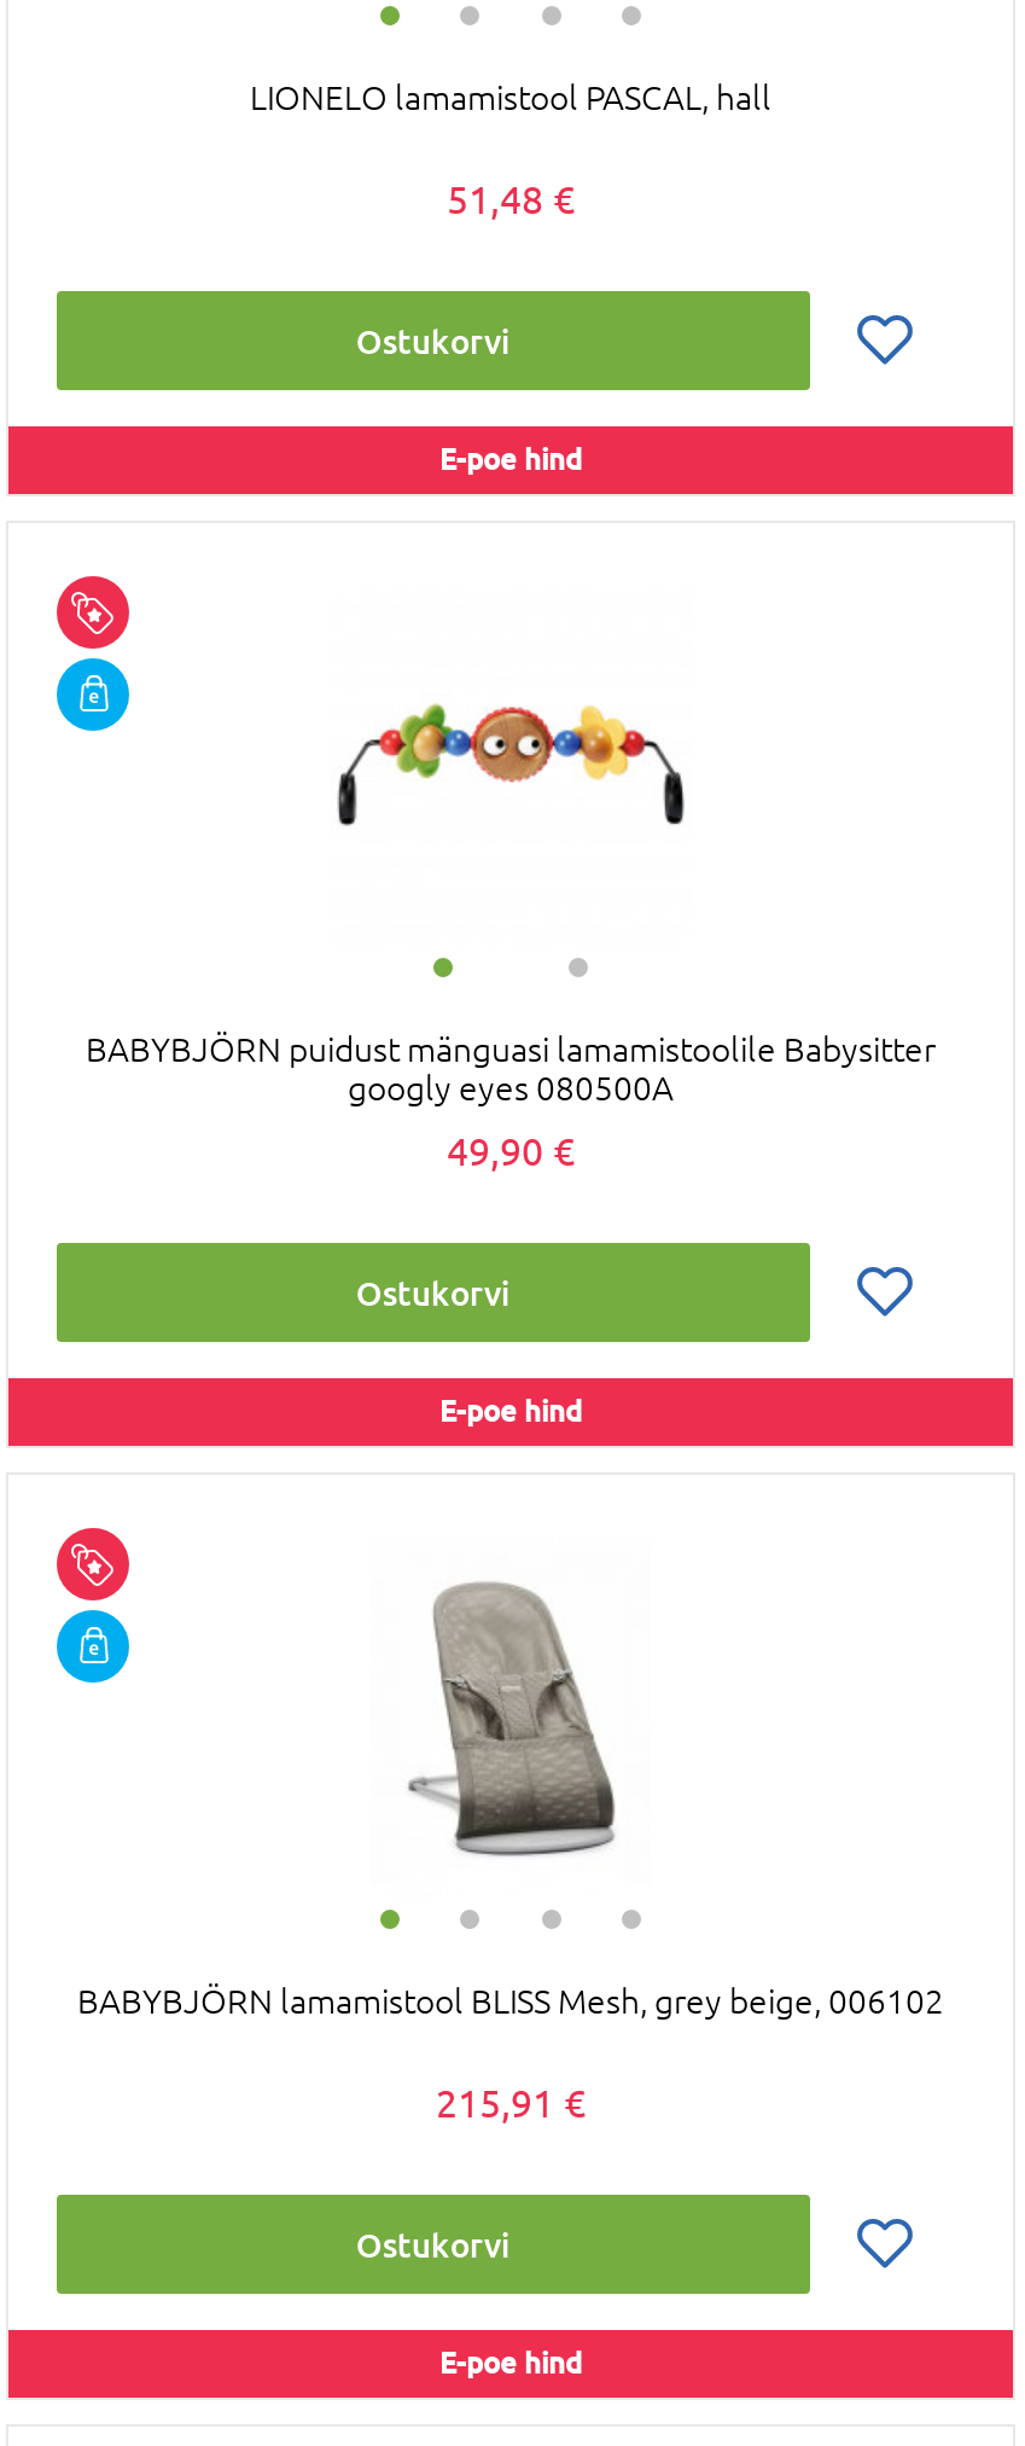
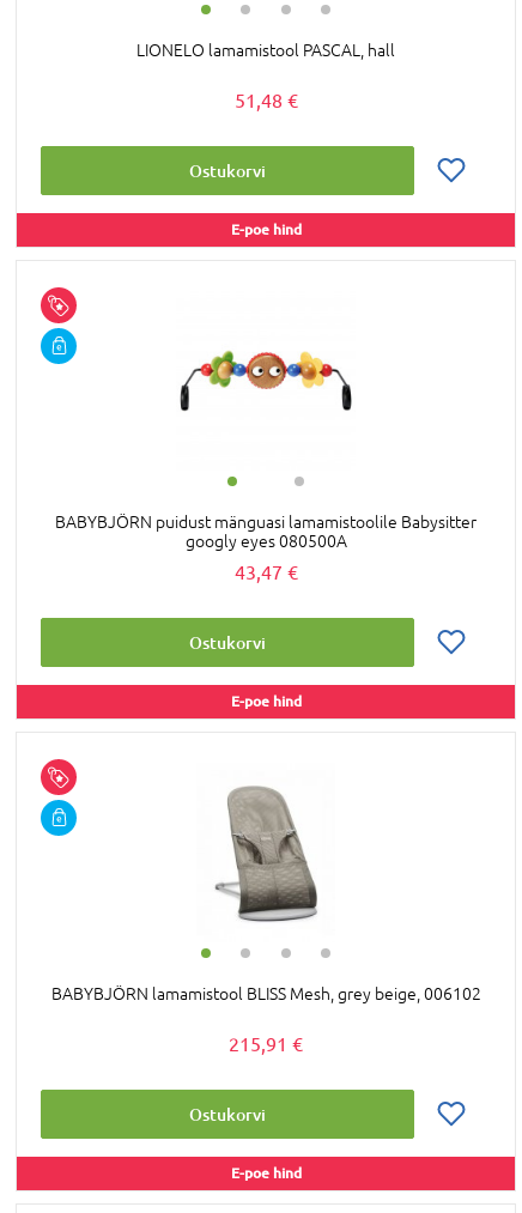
- 49,90 €
+ 43,47 €
